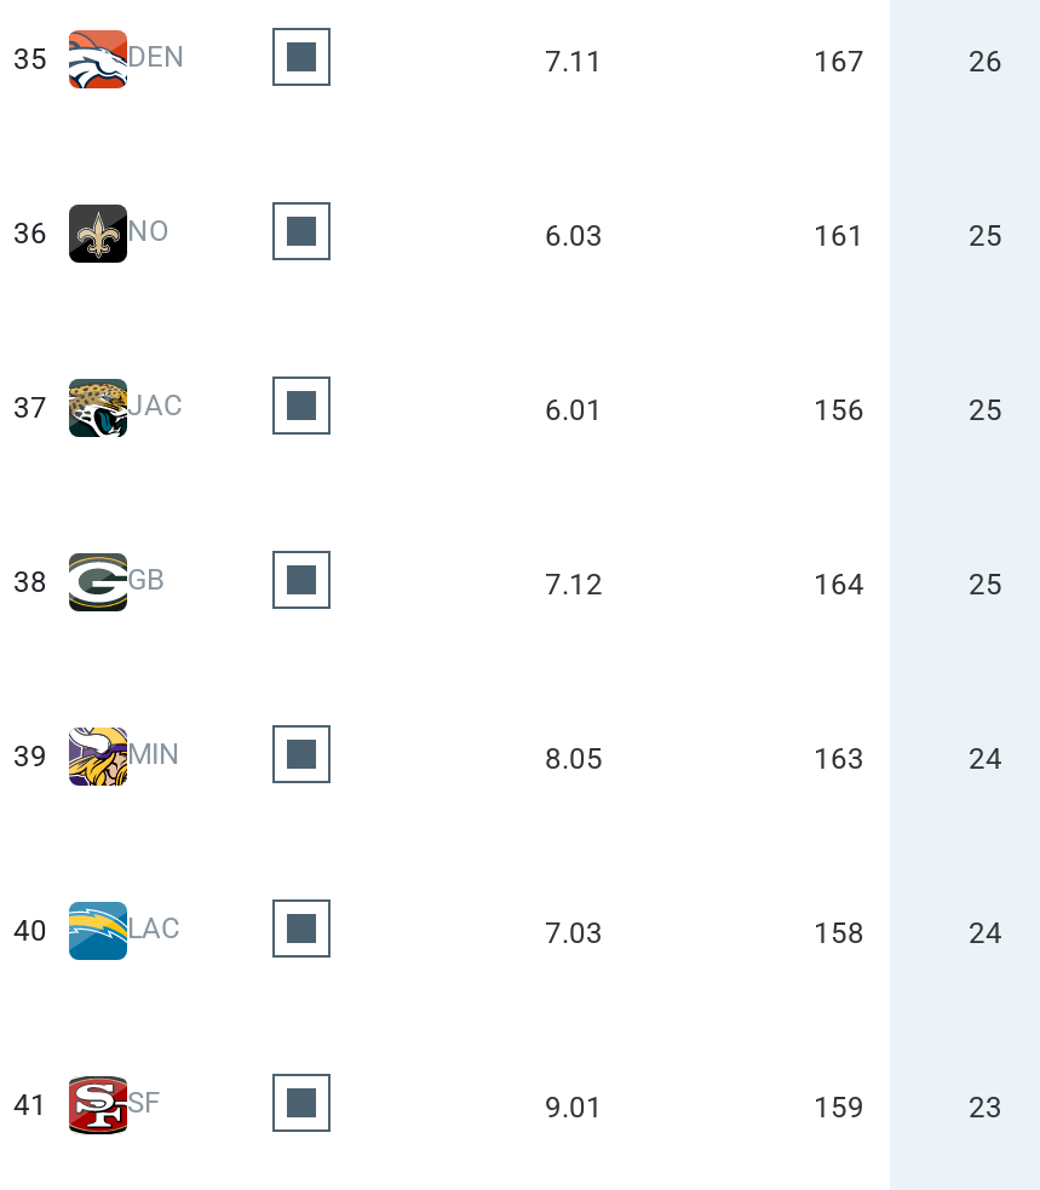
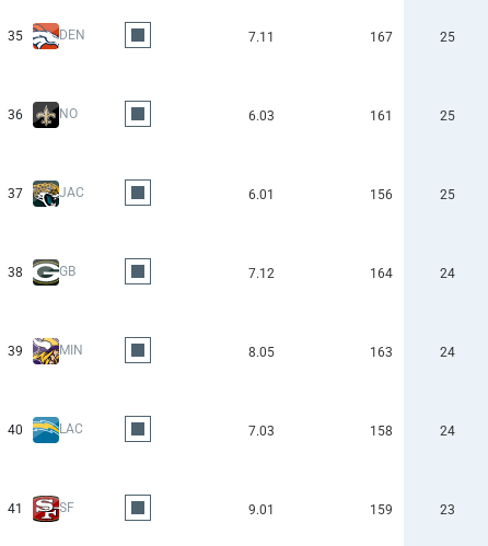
- 26
+ 25

- 25
+ 24
